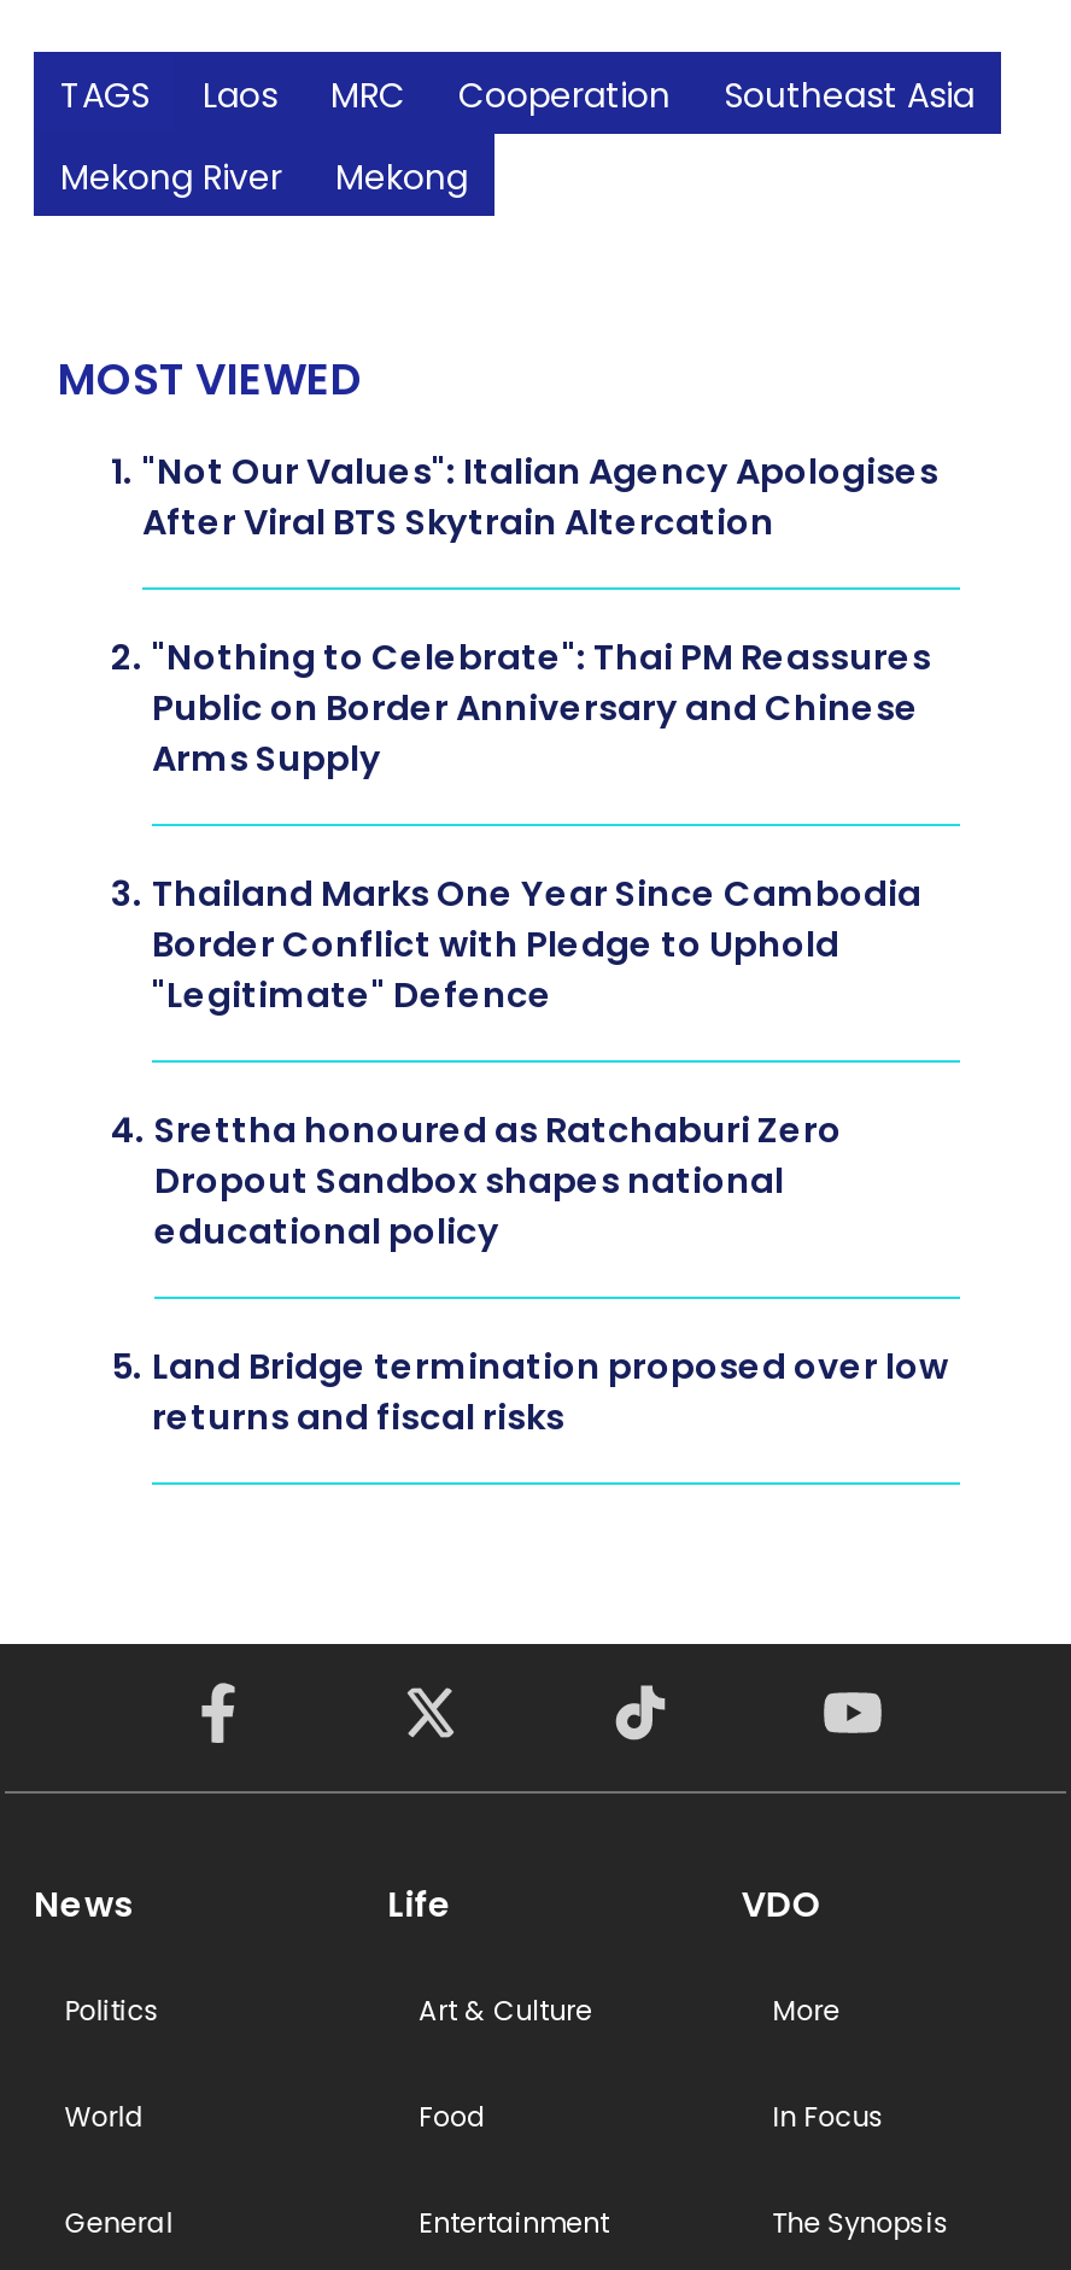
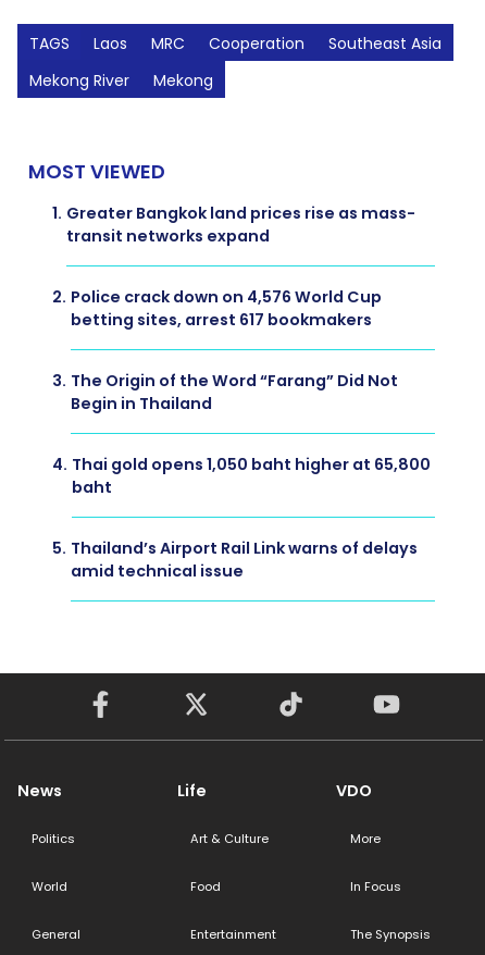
- 1. "Not Our Values": Italian Agency Apologises
- After Viral BTS Skytrain Altercation
+ 1. Greater Bangkok land prices rise as mass-
+ transit networks expand

- 2. "Nothing to Celebrate": Thai PM Reassures
- Public on Border Anniversary and Chinese
- Arms Supply
+ 2. Police crack down on 4,576 World Cup
+ betting sites, arrest 617 bookmakers

- 3. Thailand Marks One Year Since Cambodia
- Border Conflict with Pledge to Uphold
- "Legitimate" Defence
+ 3. The Origin of the Word “Farang” Did Not
+ Begin in Thailand

- 4. Srettha honoured as Ratchaburi Zero
- Dropout Sandbox shapes national
- educational policy
+ 4. Thai gold opens 1,050 baht higher at 65,800
+ baht

- 5. Land Bridge termination proposed over low
- returns and fiscal risks
+ 5. Thailand’s Airport Rail Link warns of delays
+ amid technical issue
